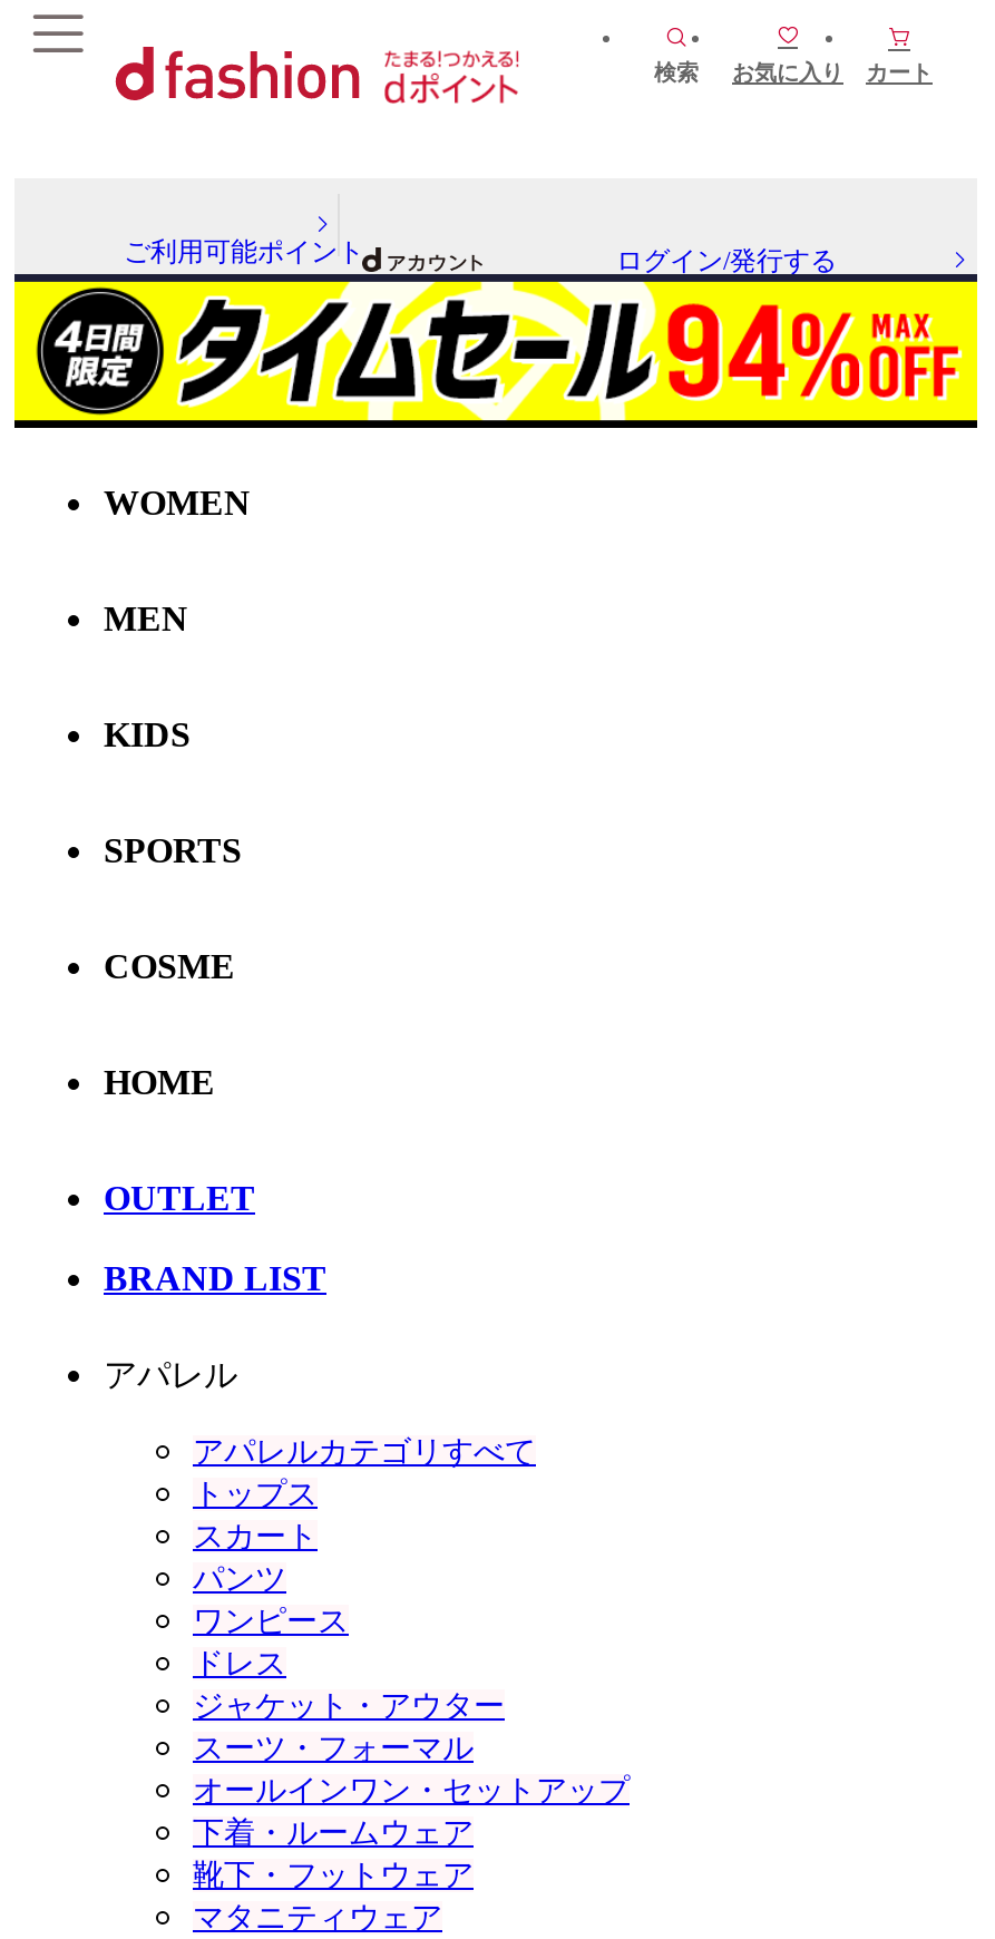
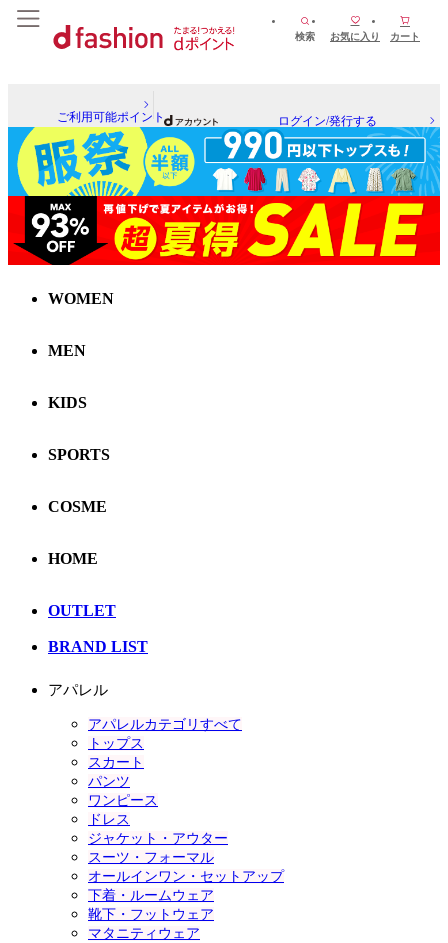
- [image]
+ [image]
